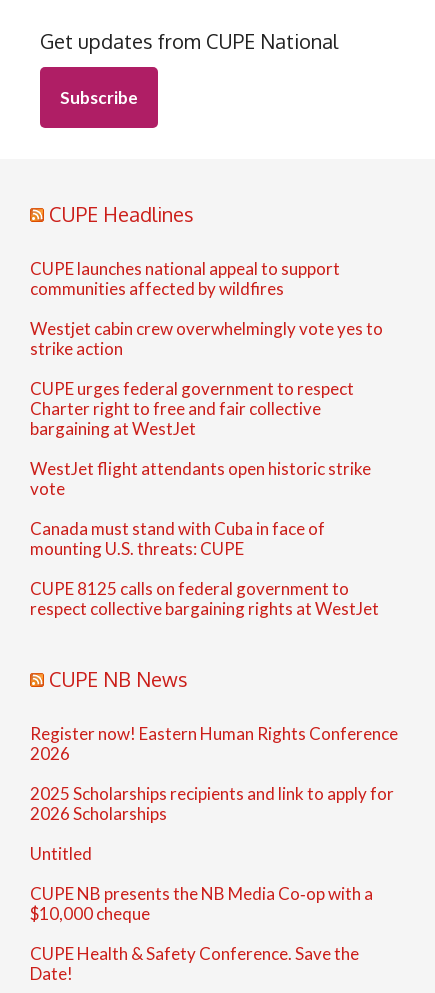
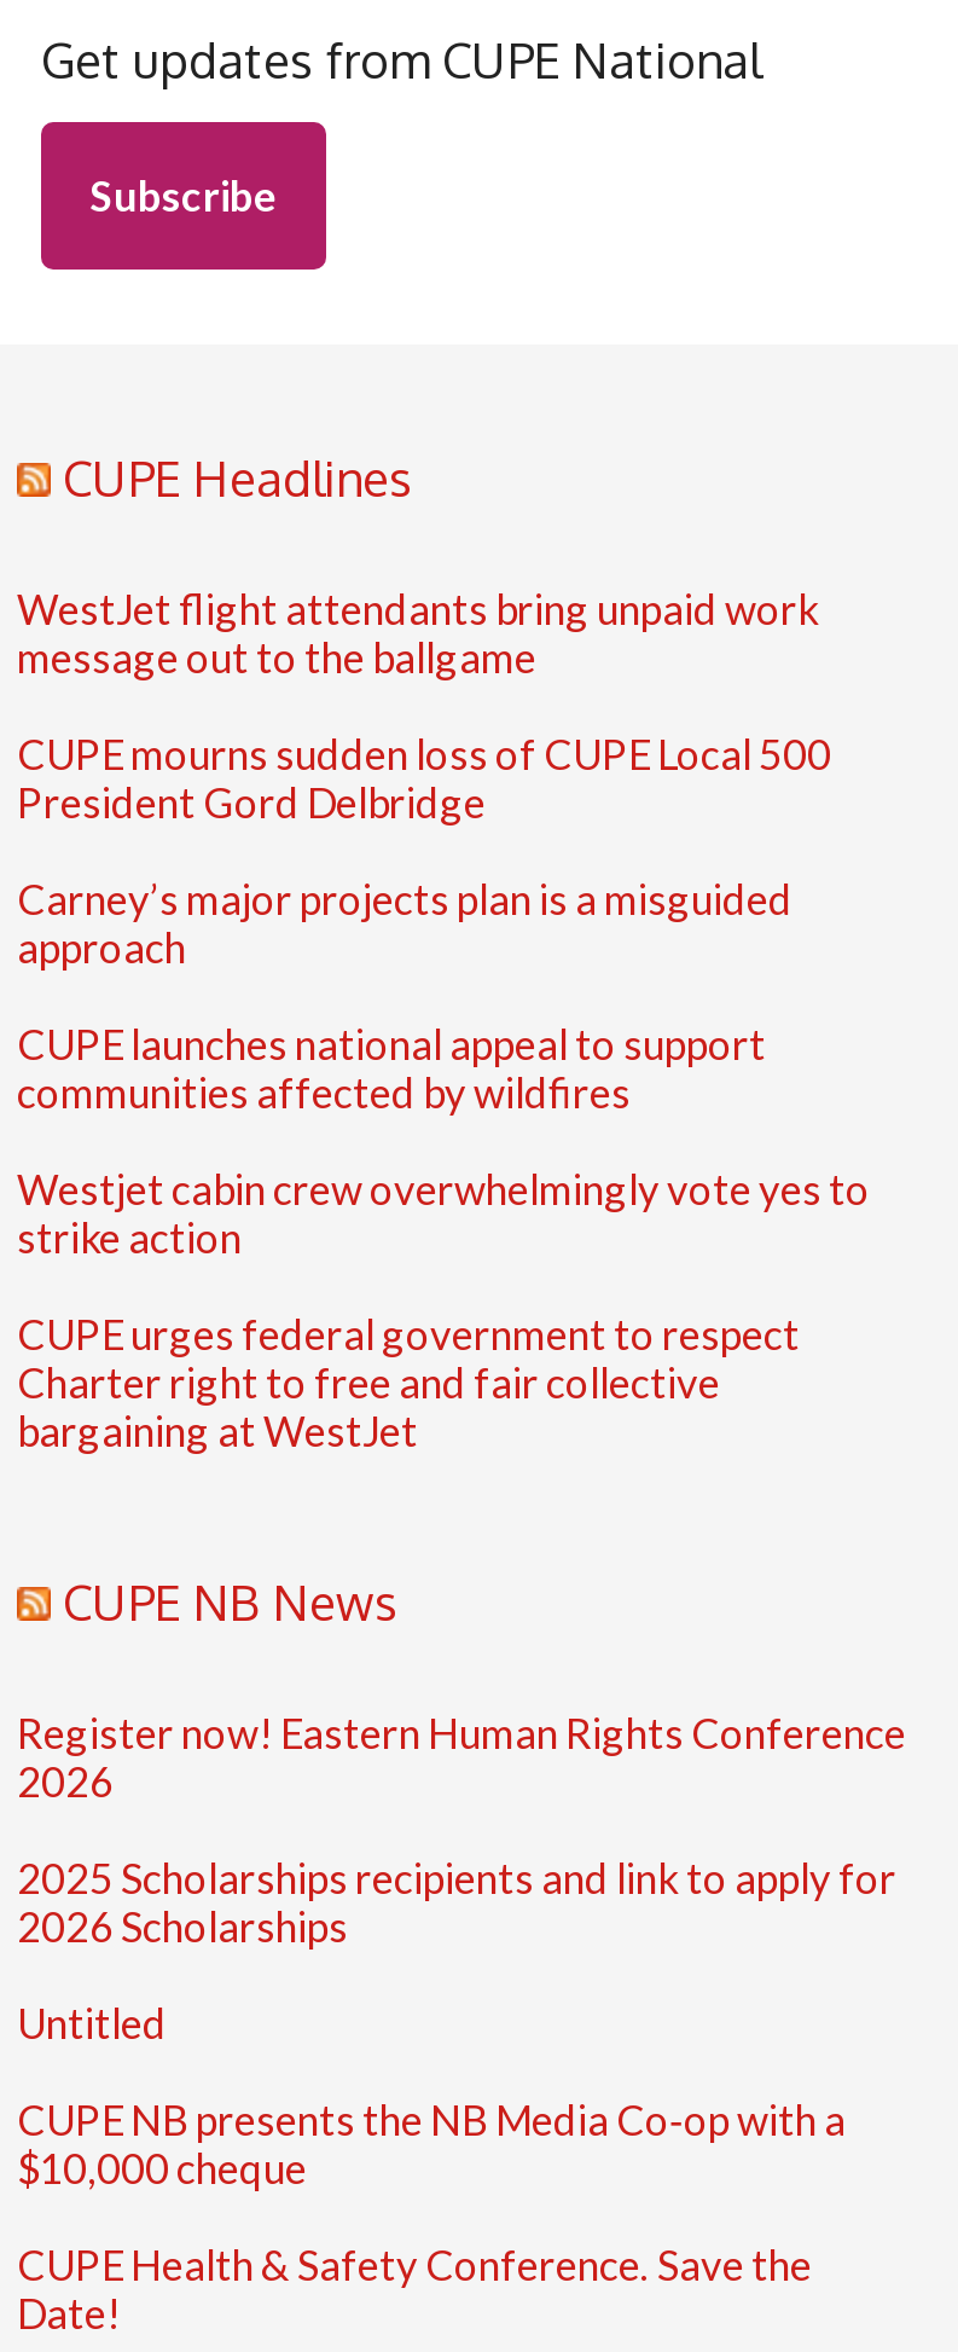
+ WestJet flight attendants bring unpaid work
+ message out to the ballgame
+ CUPE mourns sudden loss of CUPE Local 500
+ President Gord Delbridge
+ Carney’s major projects plan is a misguided
+ approach

moved down: CUPE launches national appeal to support | communities affected by wildfires | Westjet cabin crew overwhelmingly vote yes to | strike action | CUPE urges federal government to respect | Charter right to free and fair collective | bargaining at WestJet

- WestJet flight attendants open historic strike
- vote
- Canada must stand with Cuba in face of
- mounting U.S. threats: CUPE
- CUPE 8125 calls on federal government to
- respect collective bargaining rights at WestJet
